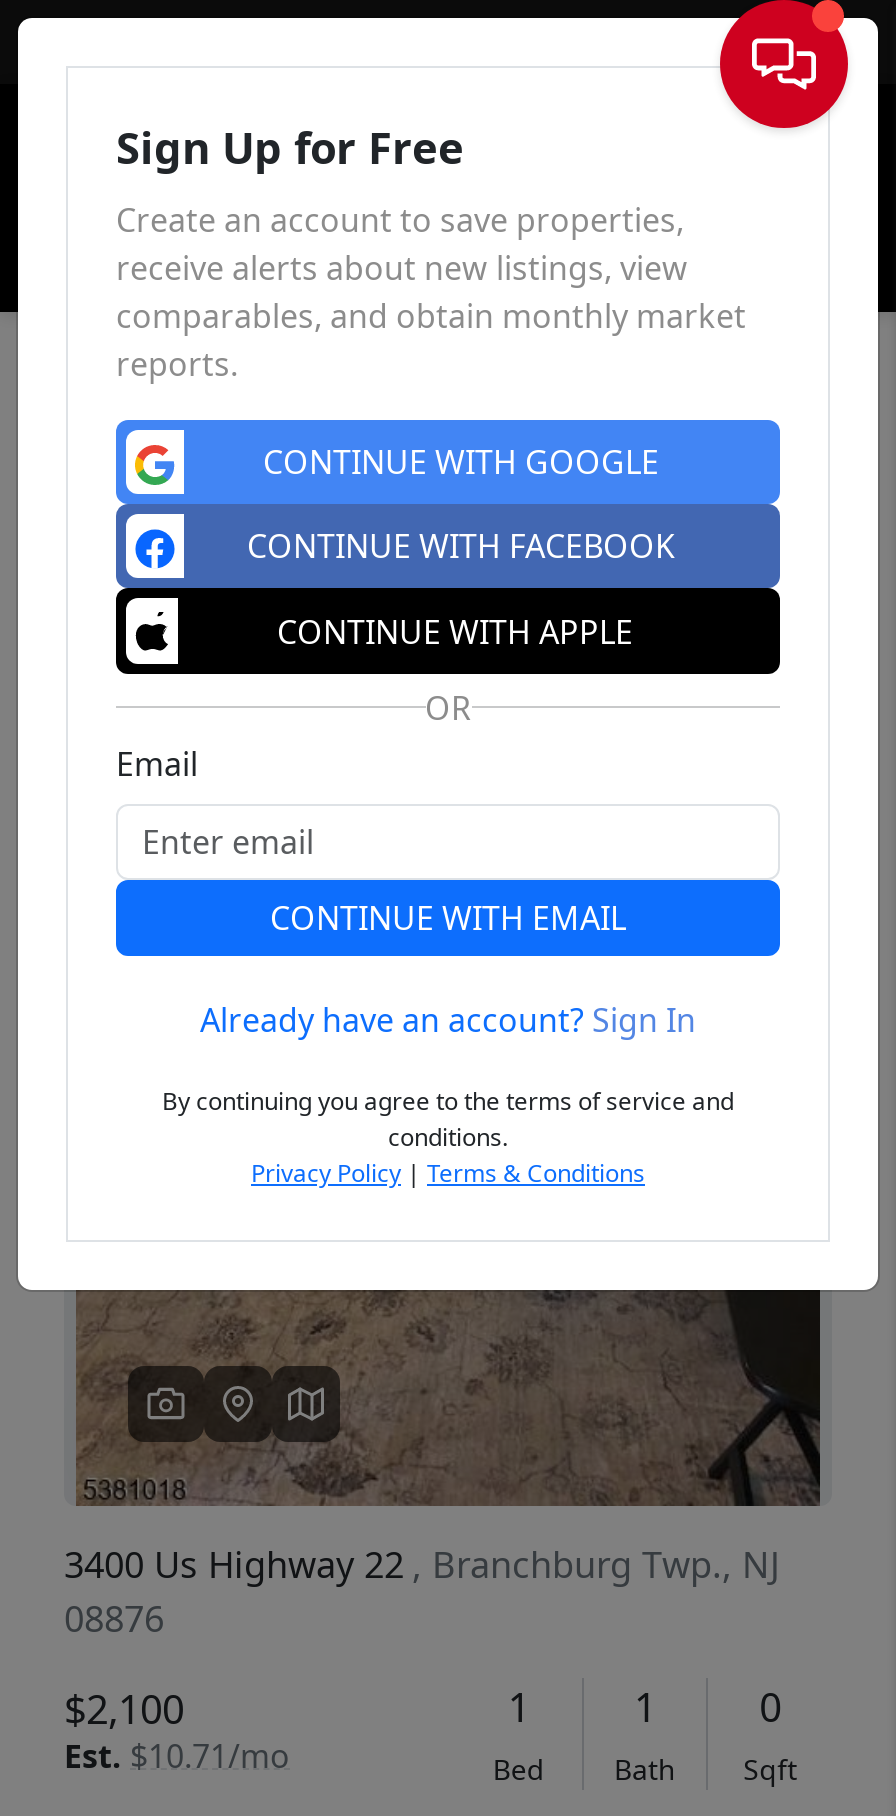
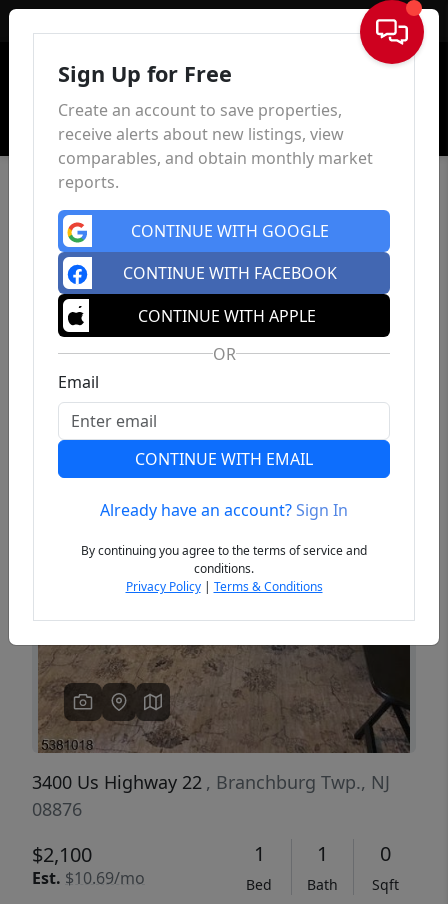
- Est. $10.71/mo
+ Est. $10.69/mo
